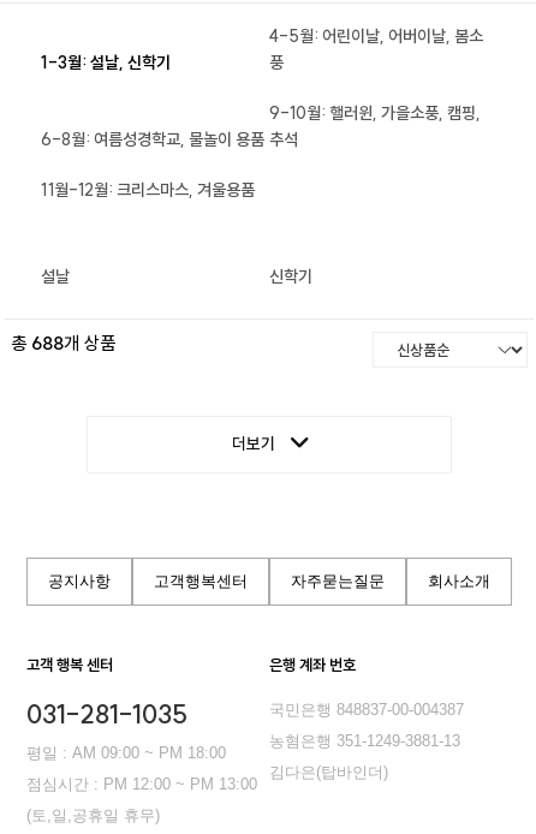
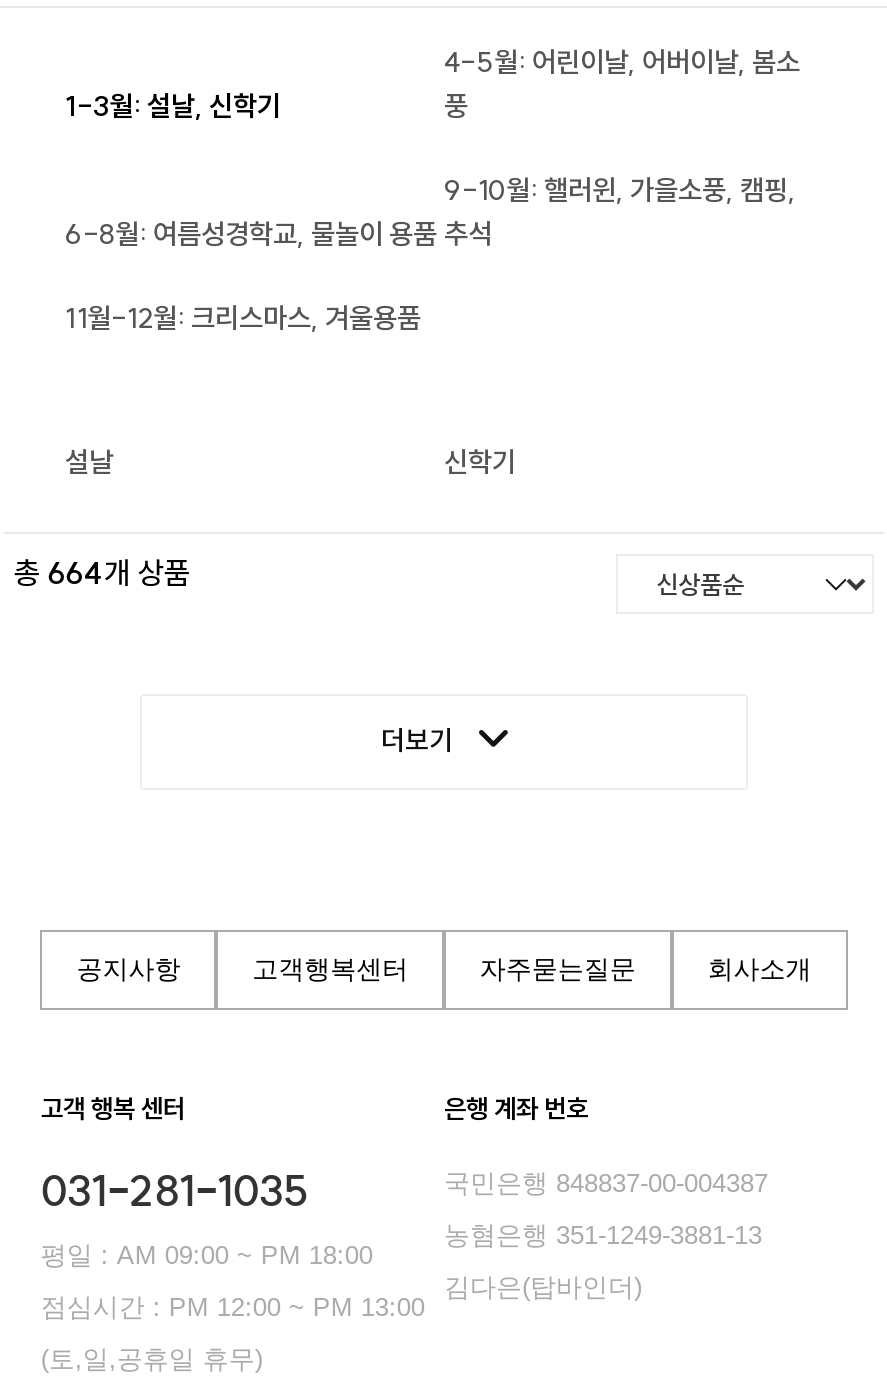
- 총 688개 상품
+ 총 664개 상품
